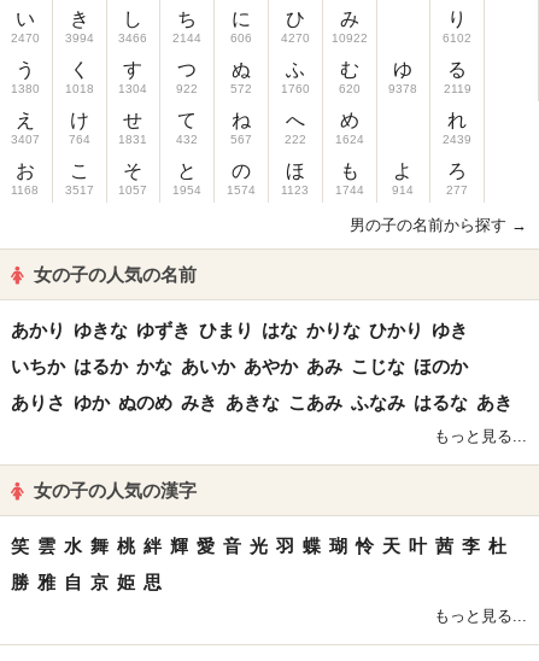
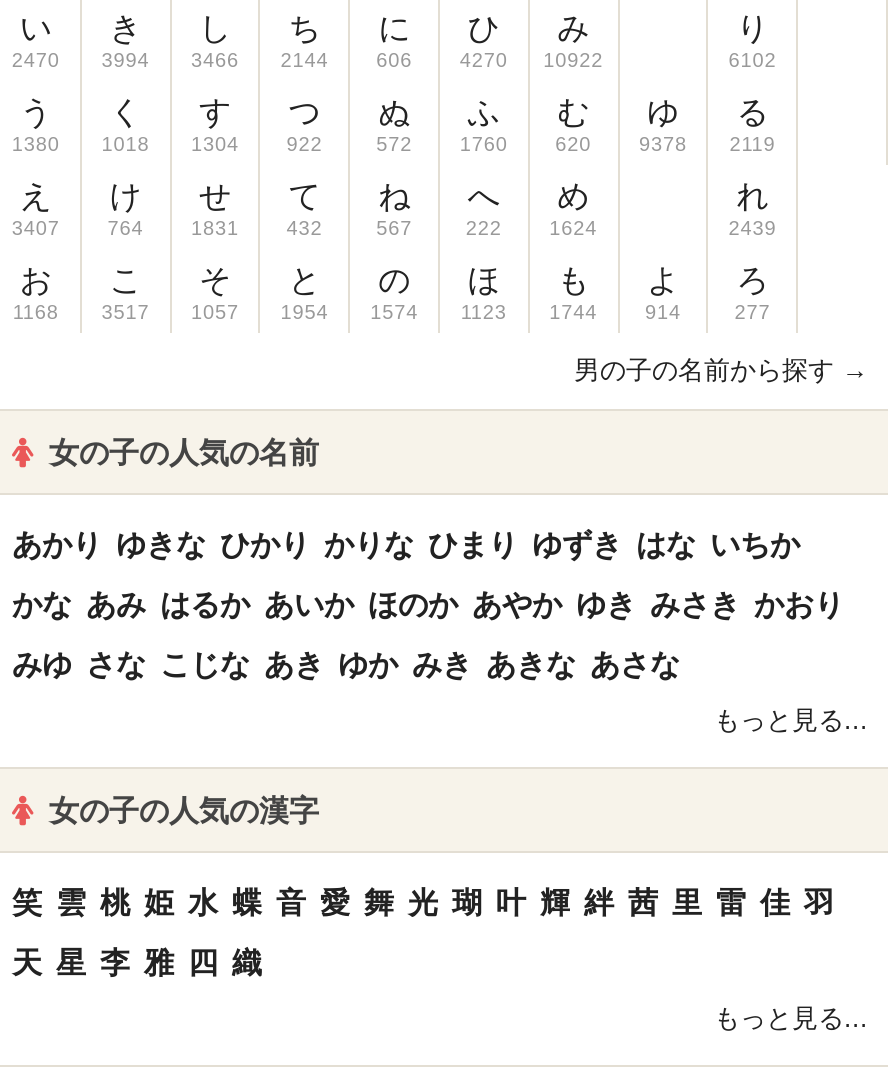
- あかり ゆきな ゆずき ひまり はな かりな ひかり ゆき
+ あかり ゆきな ひかり かりな ひまり ゆずき はな いちか

- いちか はるか かな あいか あやか あみ こじな ほのか
+ かな あみ はるか あいか ほのか あやか ゆき みさき かおり

- ありさ ゆか ぬのめ みき あきな こあみ ふなみ はるな あき
+ みゆ さな こじな あき ゆか みき あきな あさな

- 笑 雲 水 舞 桃 絆 輝 愛 音 光 羽 蝶 瑚 怜 天 叶 茜 李 杜
+ 笑 雲 桃 姫 水 蝶 音 愛 舞 光 瑚 叶 輝 絆 茜 里 雷 佳 羽

- 勝 雅 自 京 姫 思
+ 天 星 李 雅 四 織
